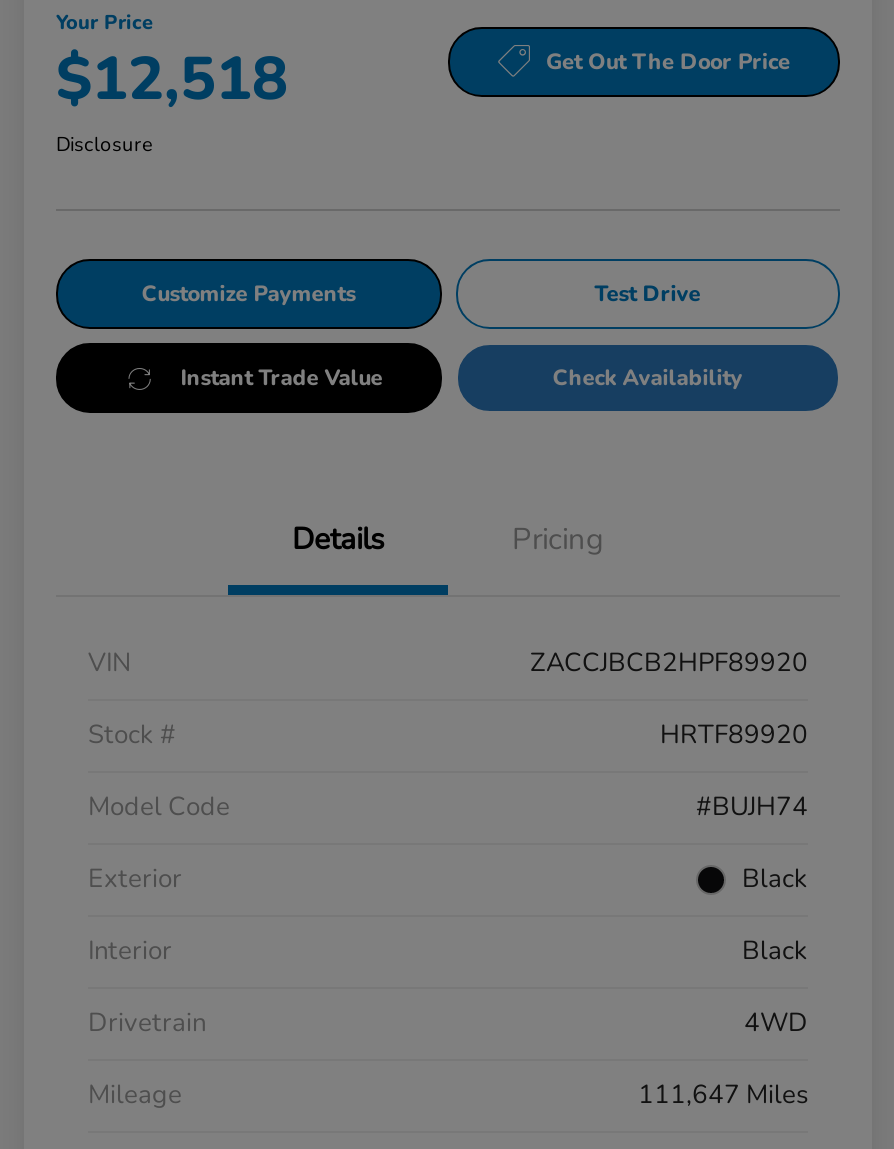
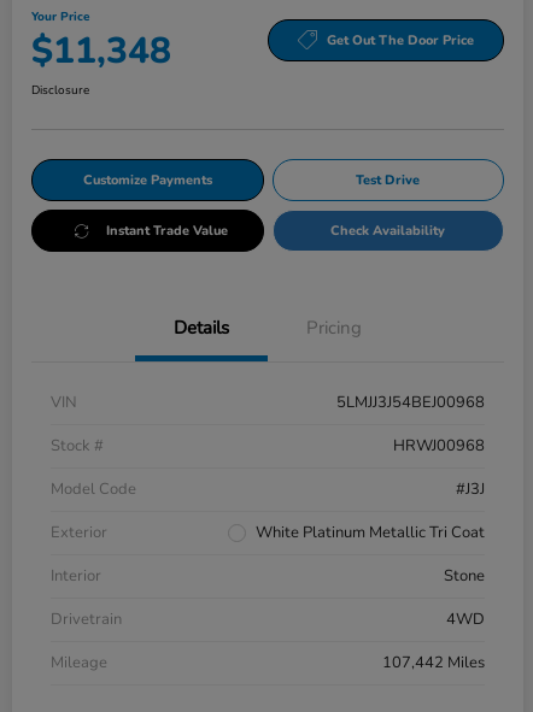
- $12,518
+ $11,348

- ZACCJBCB2HPF89920
+ 5LMJJ3J54BEJ00968

- HRTF89920
+ HRWJ00968

- #BUJH74
+ #J3J

- Black
+ White Platinum Metallic Tri Coat

- Black
+ Stone

- 111,647 Miles
+ 107,442 Miles
